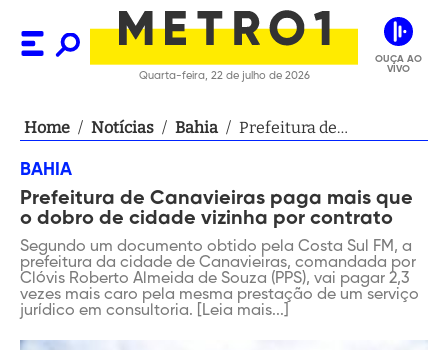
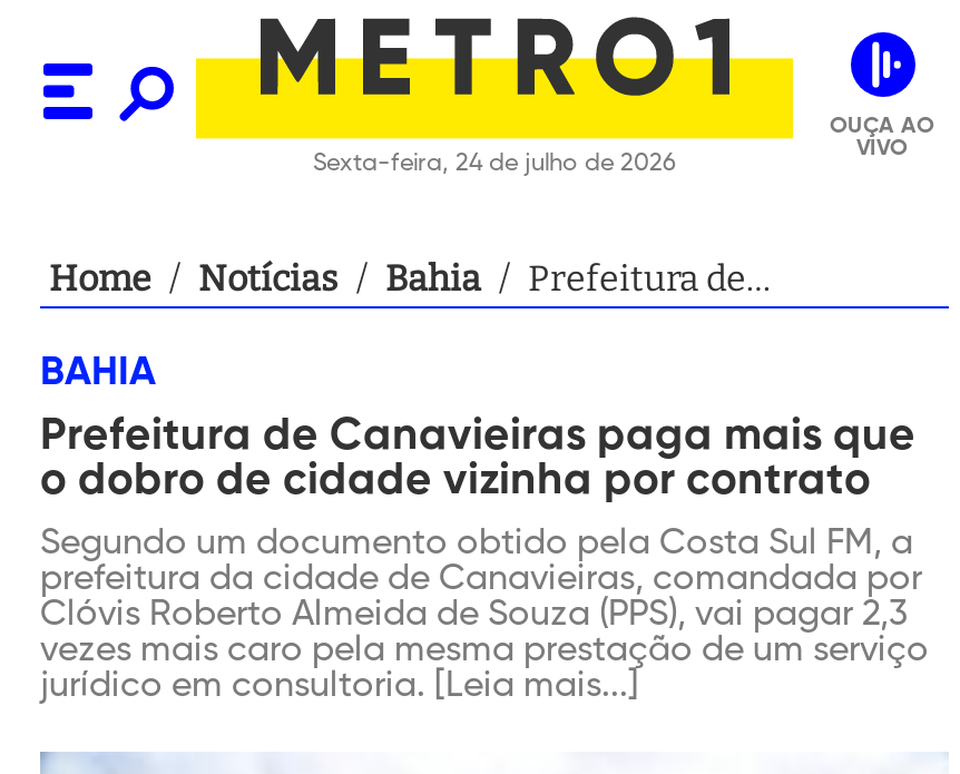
- Quarta-feira, 22 de julho de 2026
+ Sexta-feira, 24 de julho de 2026
